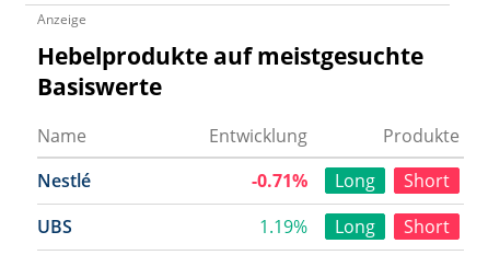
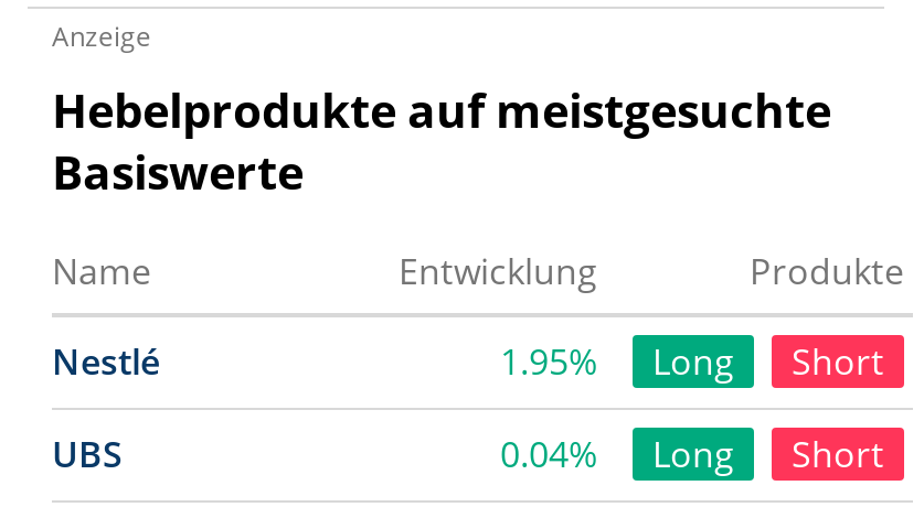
- -0.71% Long Short
+ 1.95% Long Short

- 1.19% Long Short
+ 0.04% Long Short
